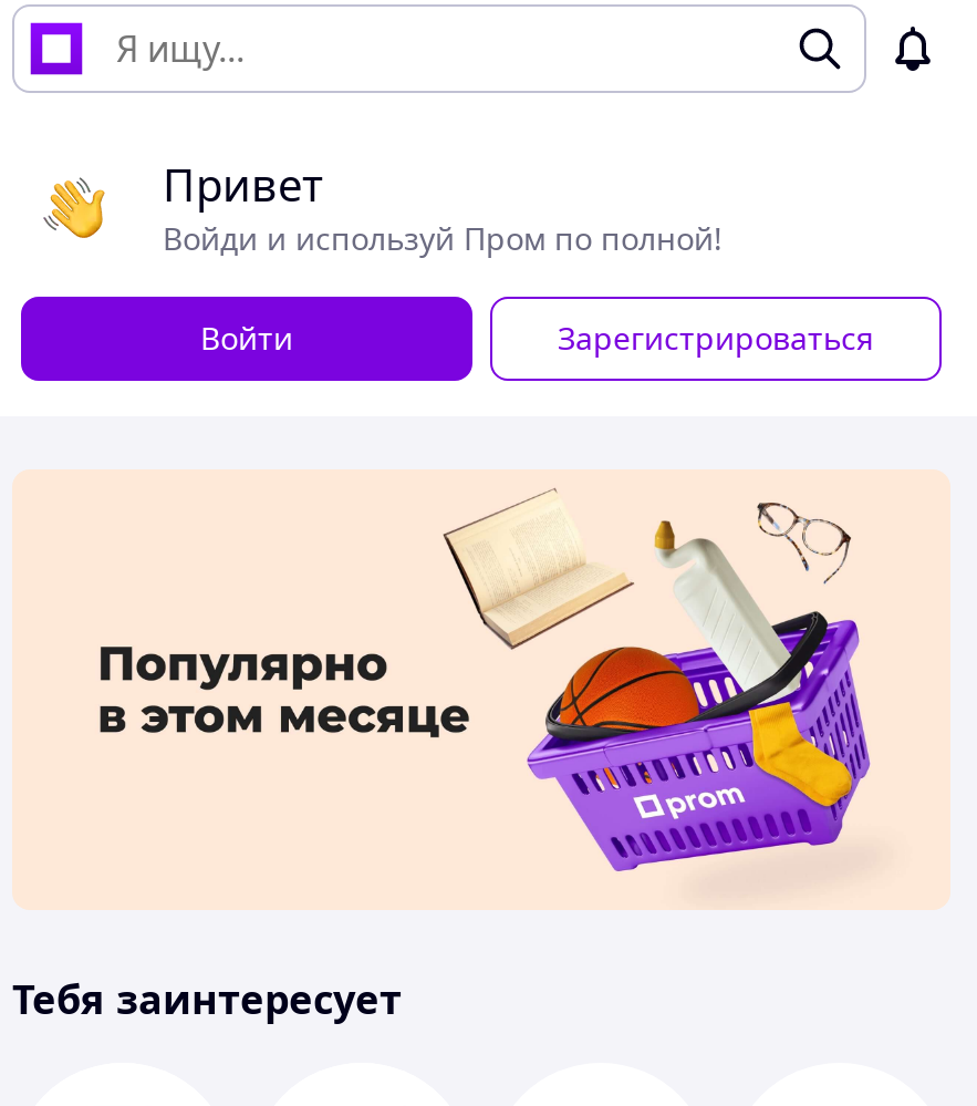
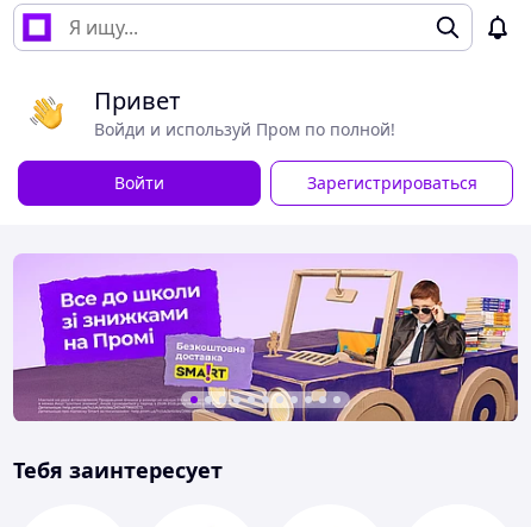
- [image]
+ [image]
